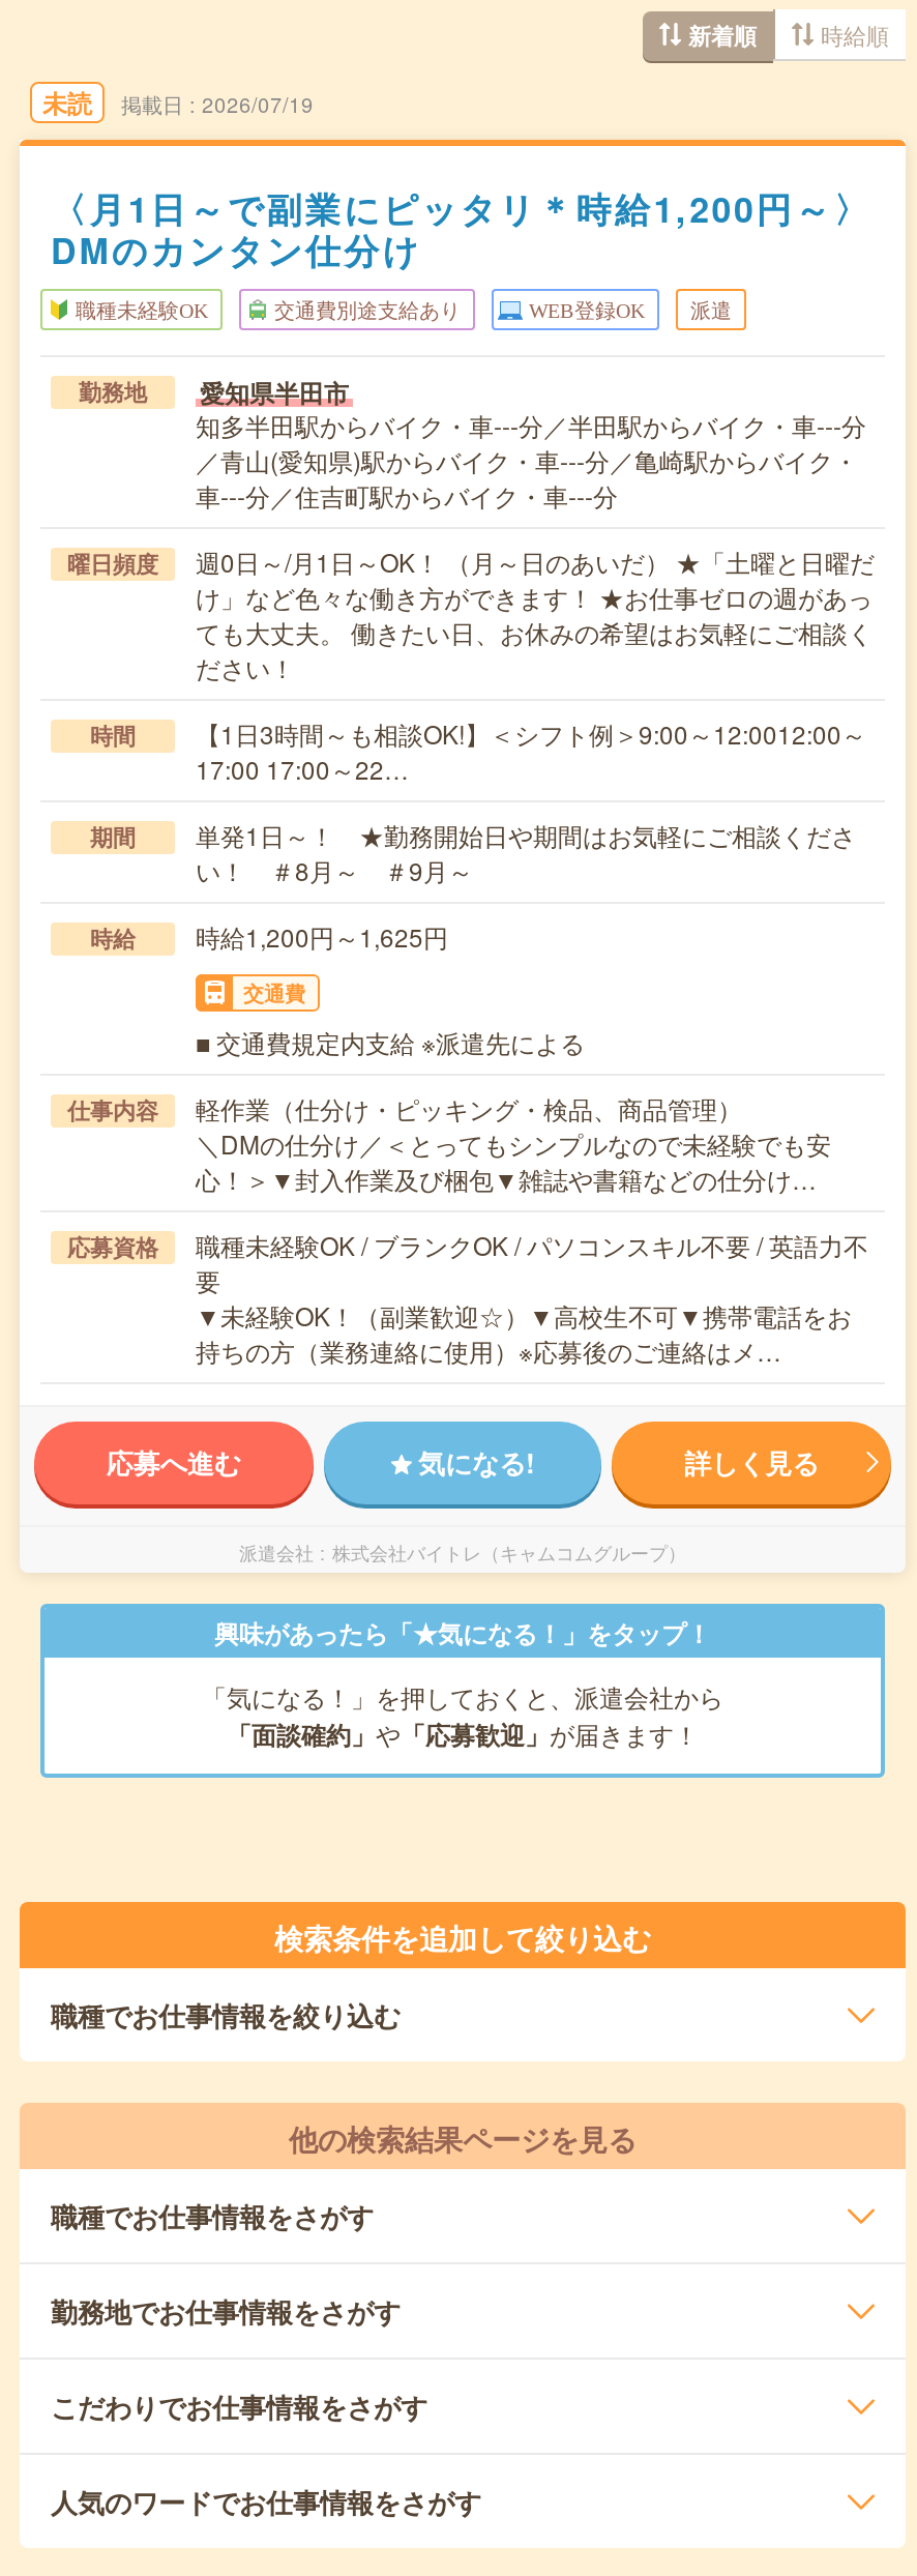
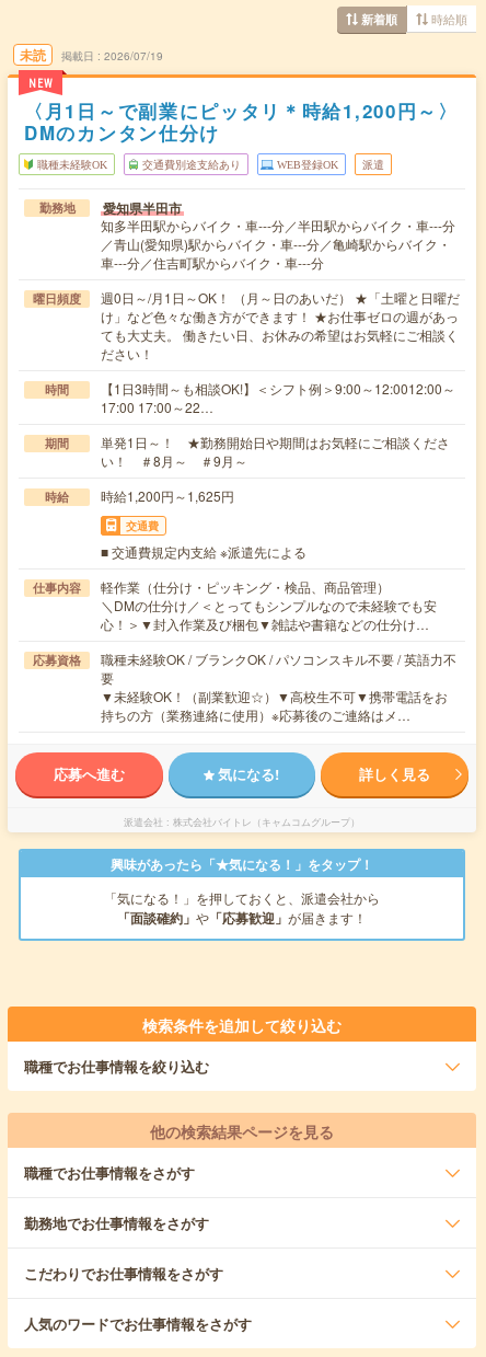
+ NEW
